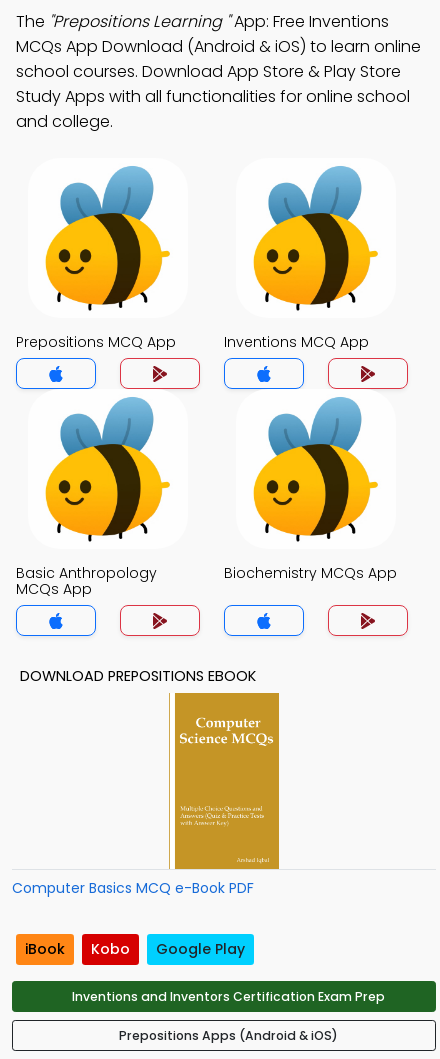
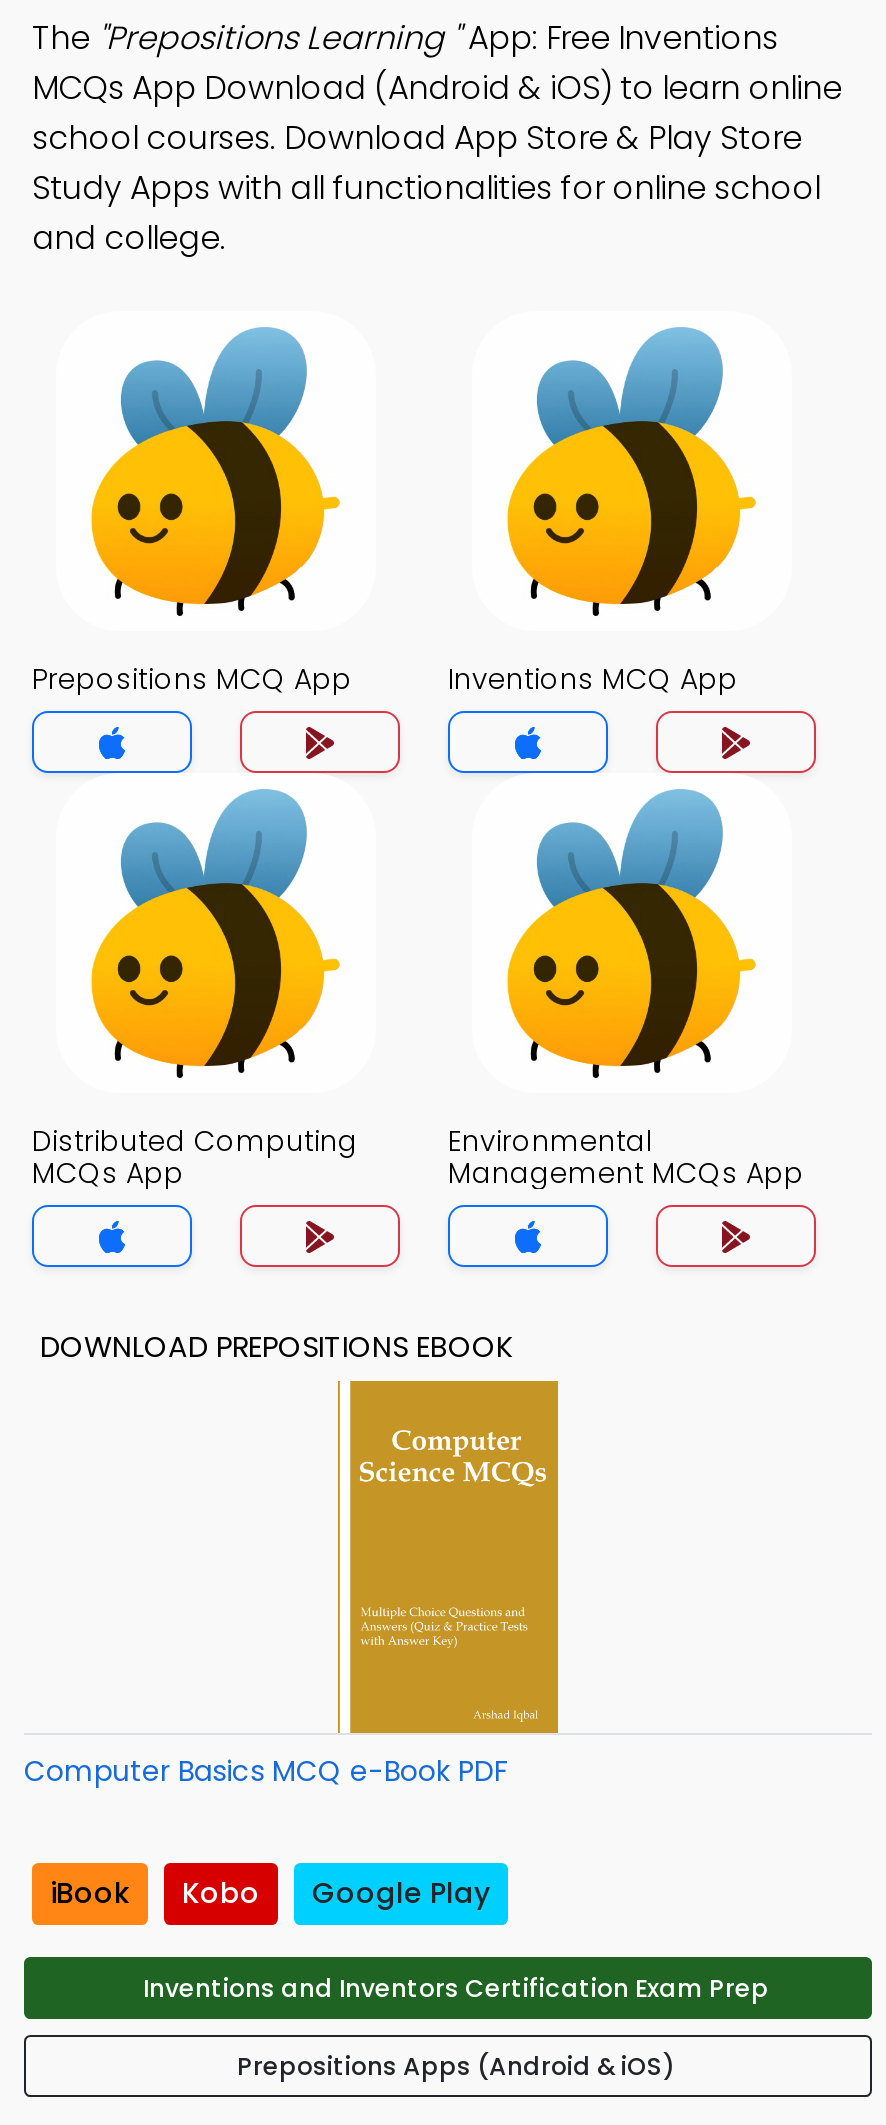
- Basic Anthropology
+ Distributed Computing

- Biochemistry MCQs App
+ Environmental
+ Management MCQs App
